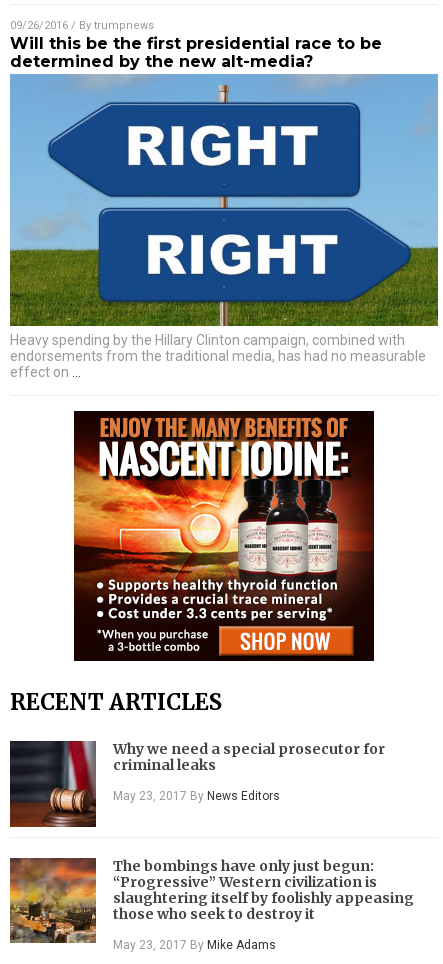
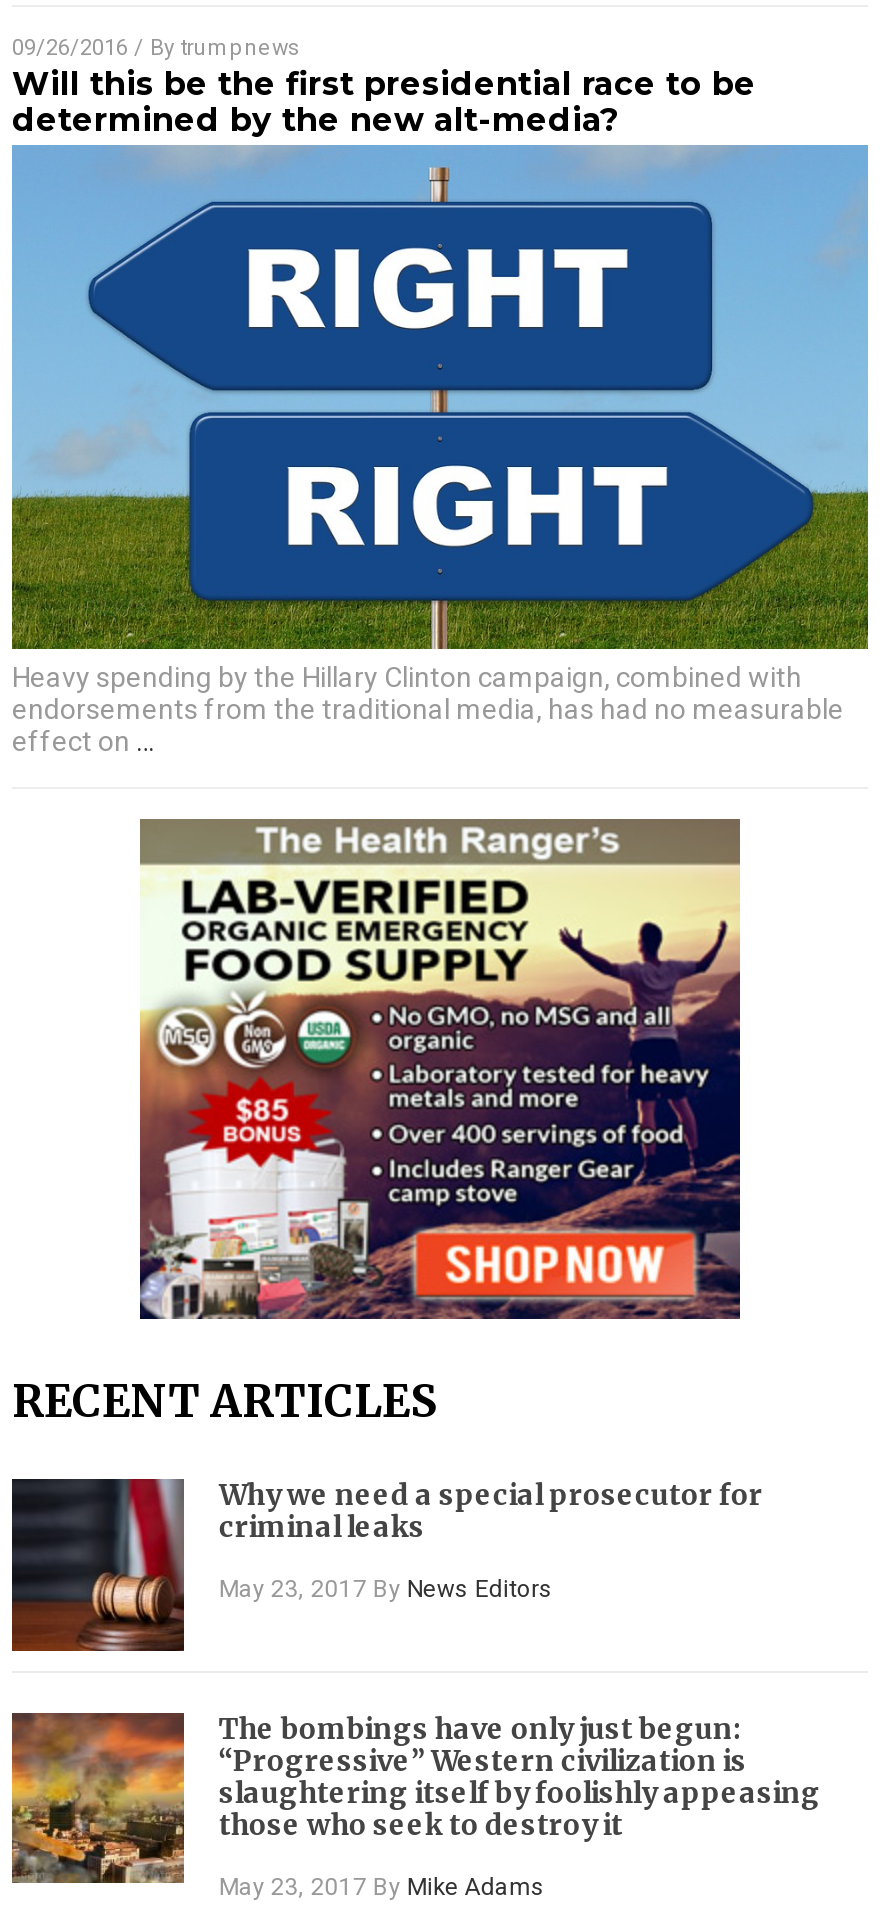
- [image]
+ [image]
